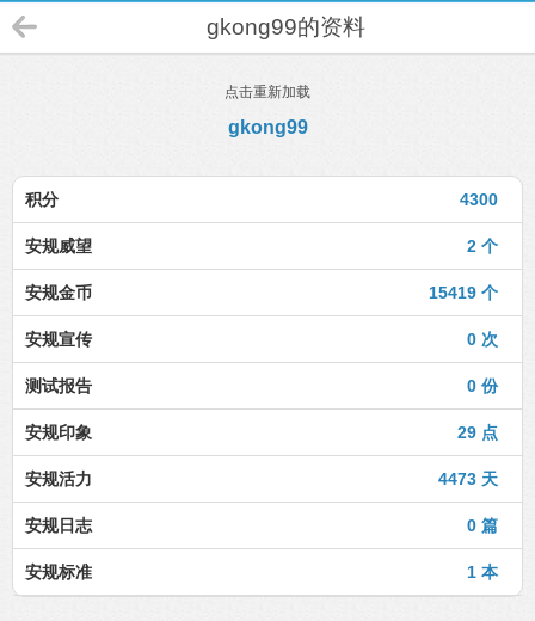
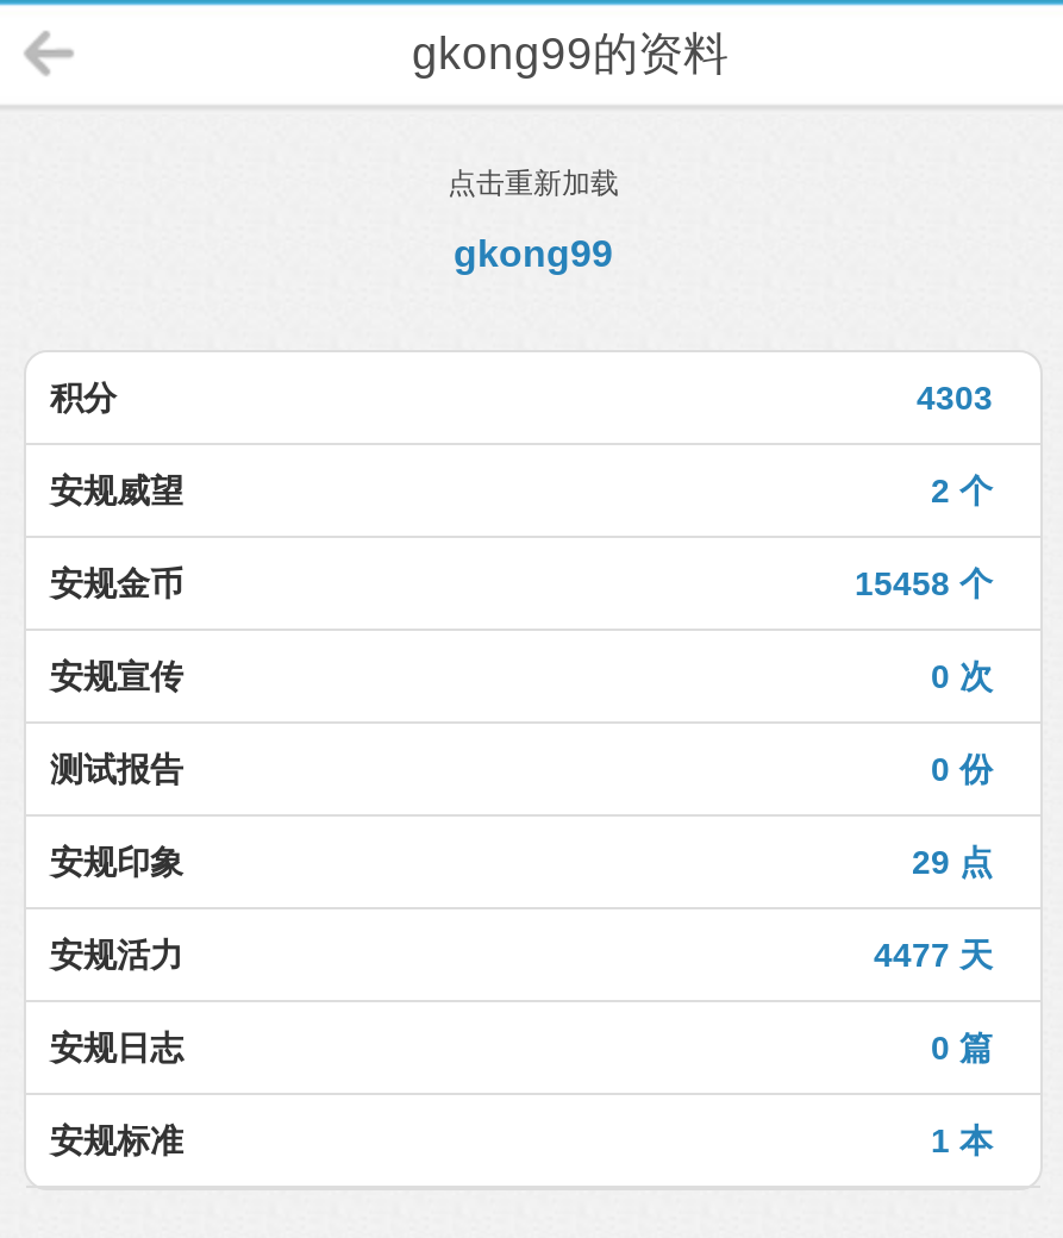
- 4300
+ 4303

- 15419 个
+ 15458 个

- 4473 天
+ 4477 天
